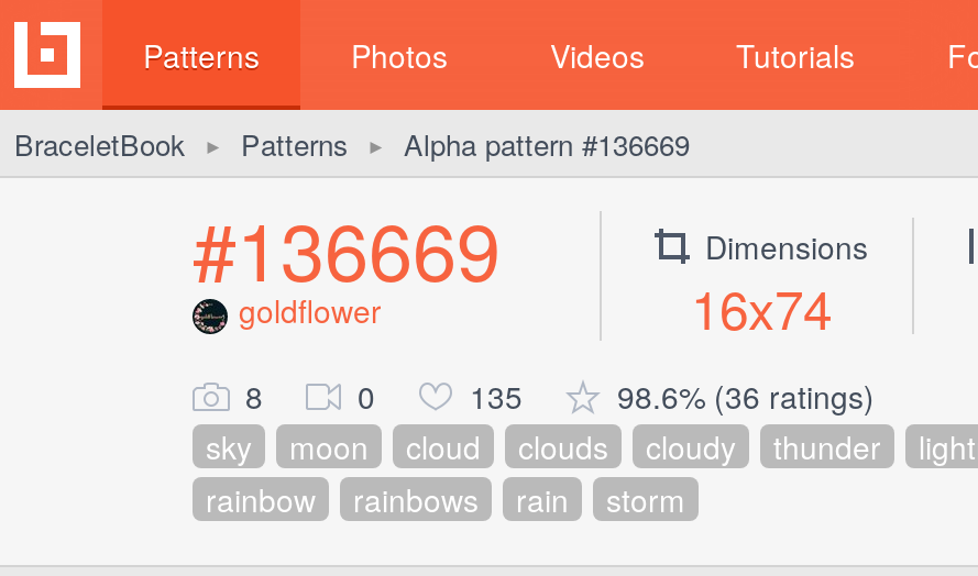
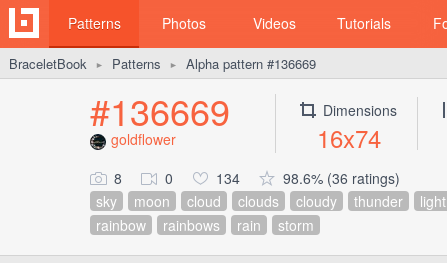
- 135
+ 134
